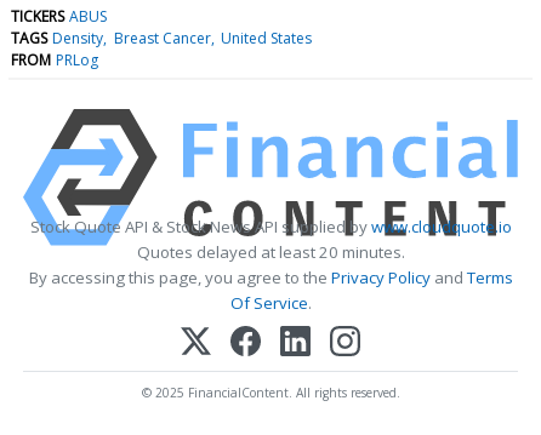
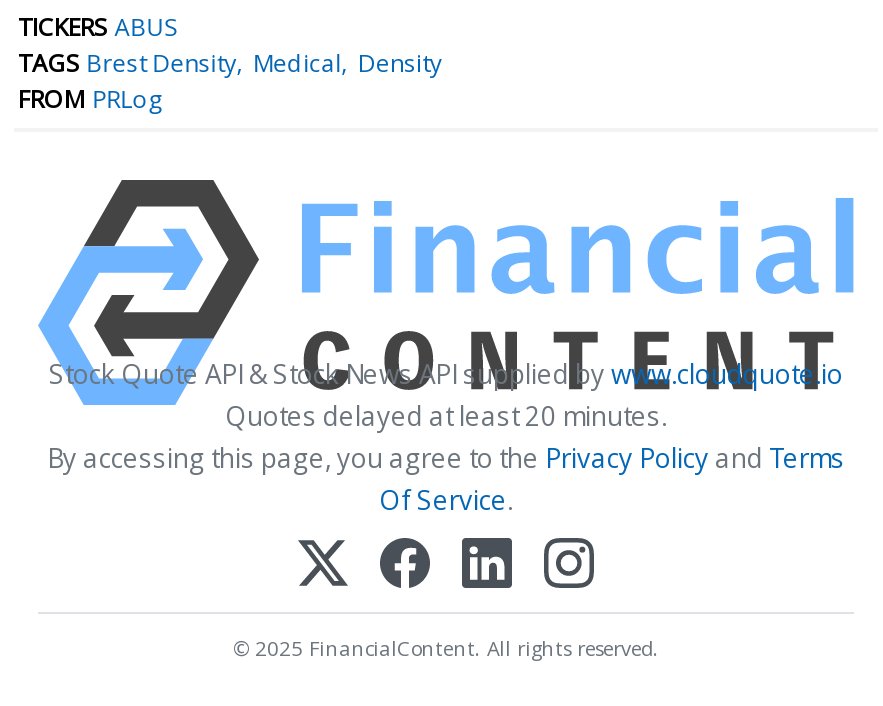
- TAGS Density Breast Cancer United States
+ TAGS Brest Density Medical Density
